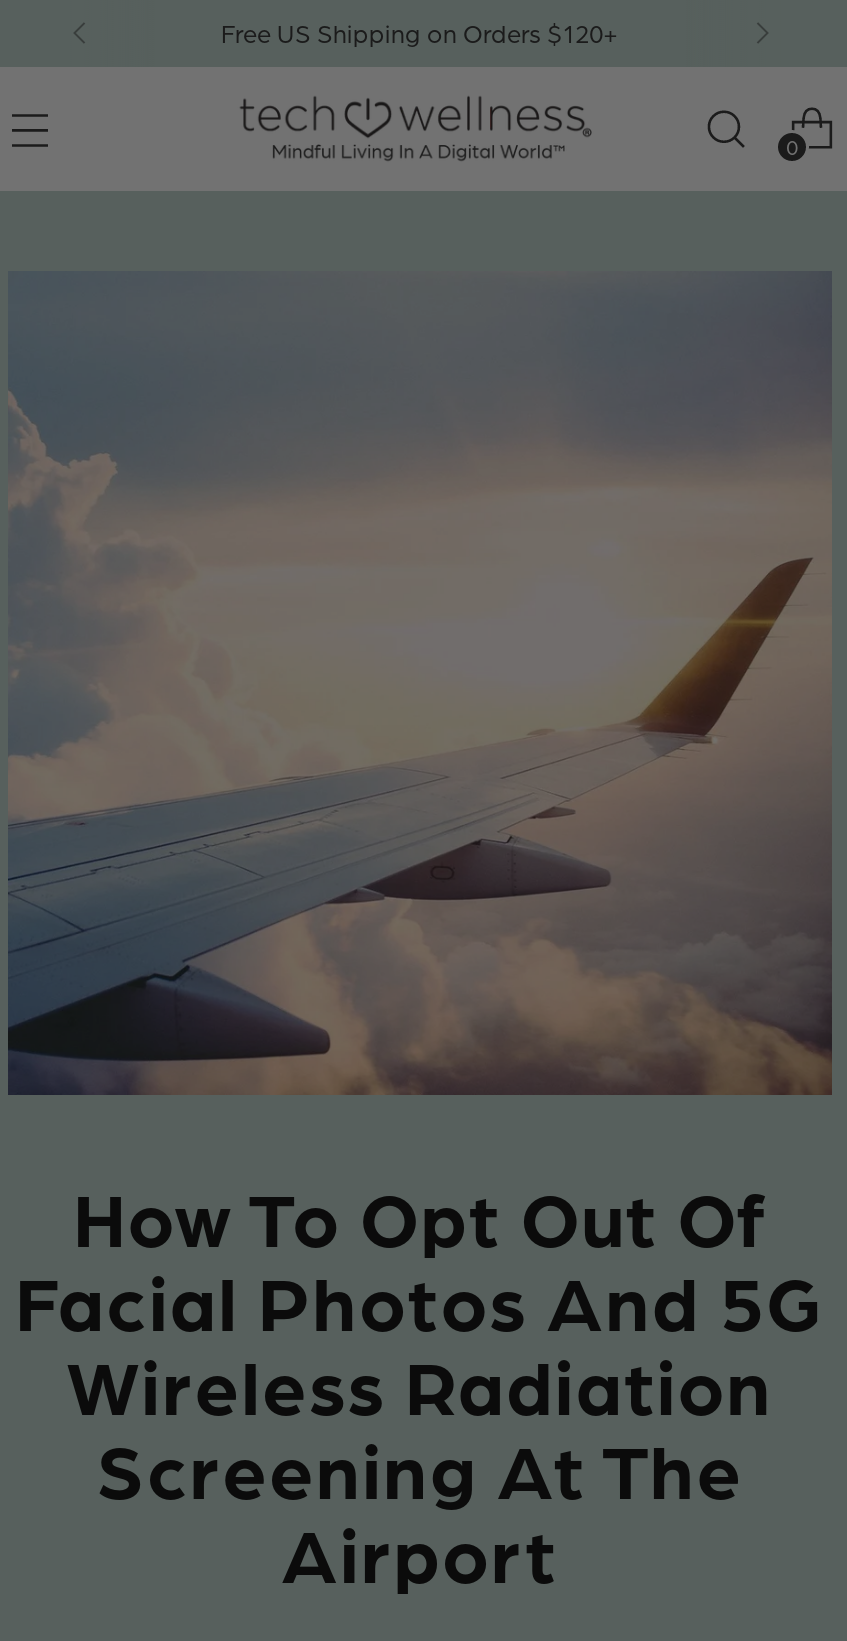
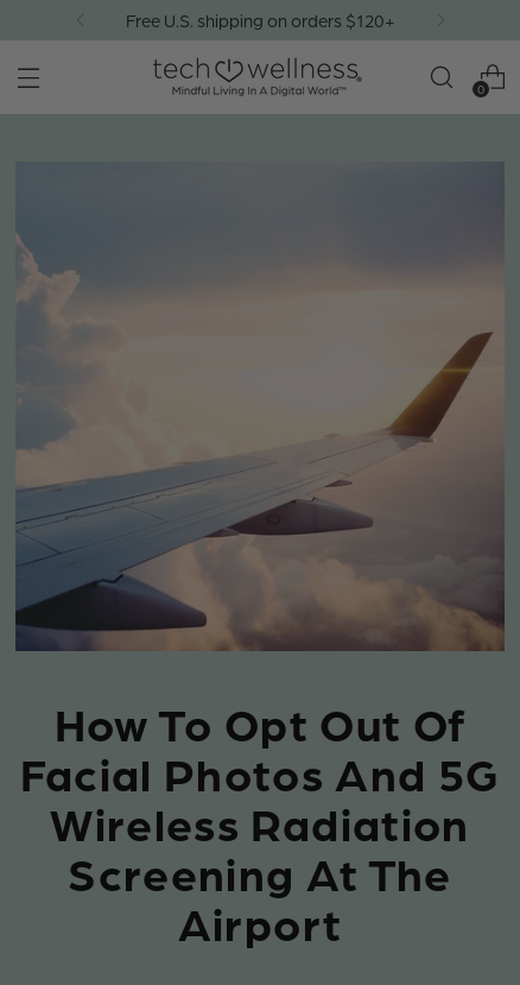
- Free US Shipping on Orders $120+
+ Free U.S. shipping on orders $120+
